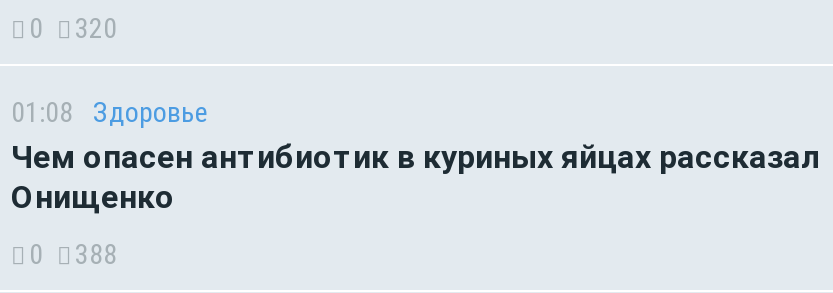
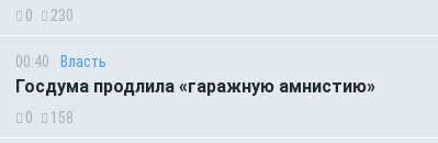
- 0 320
+ 0 230

- 01:08
- Здоровье
- Чем опасен антибиотик в куриных яйцах рассказал
- Онищенко
+ 00:40
+ Власть
+ Госдума продлила «гаражную амнистию»

- 0 388
+ 0 158
